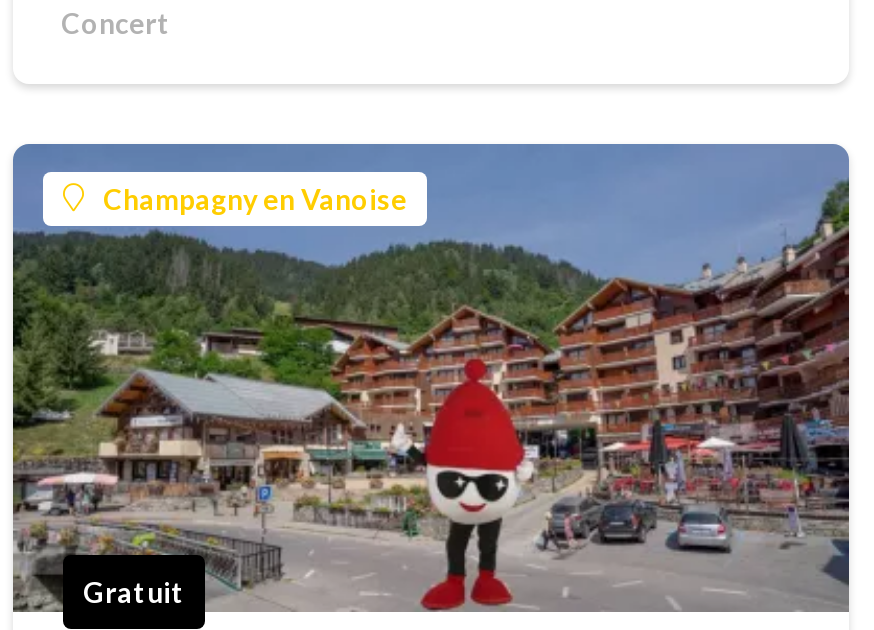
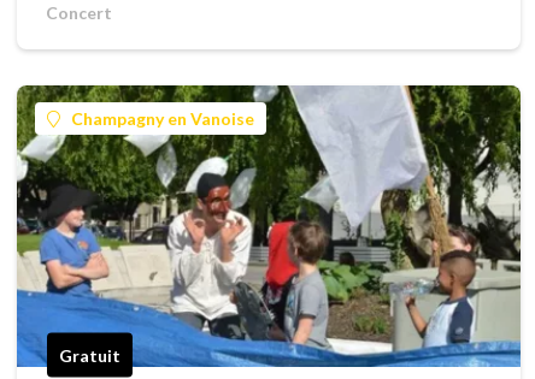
- [image]
+ [image]
